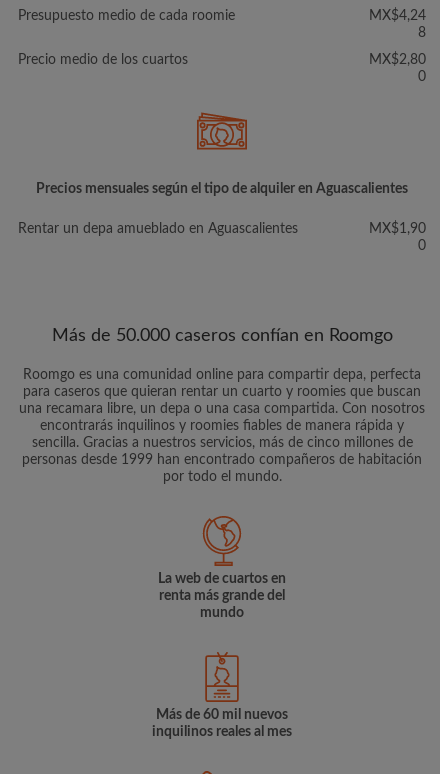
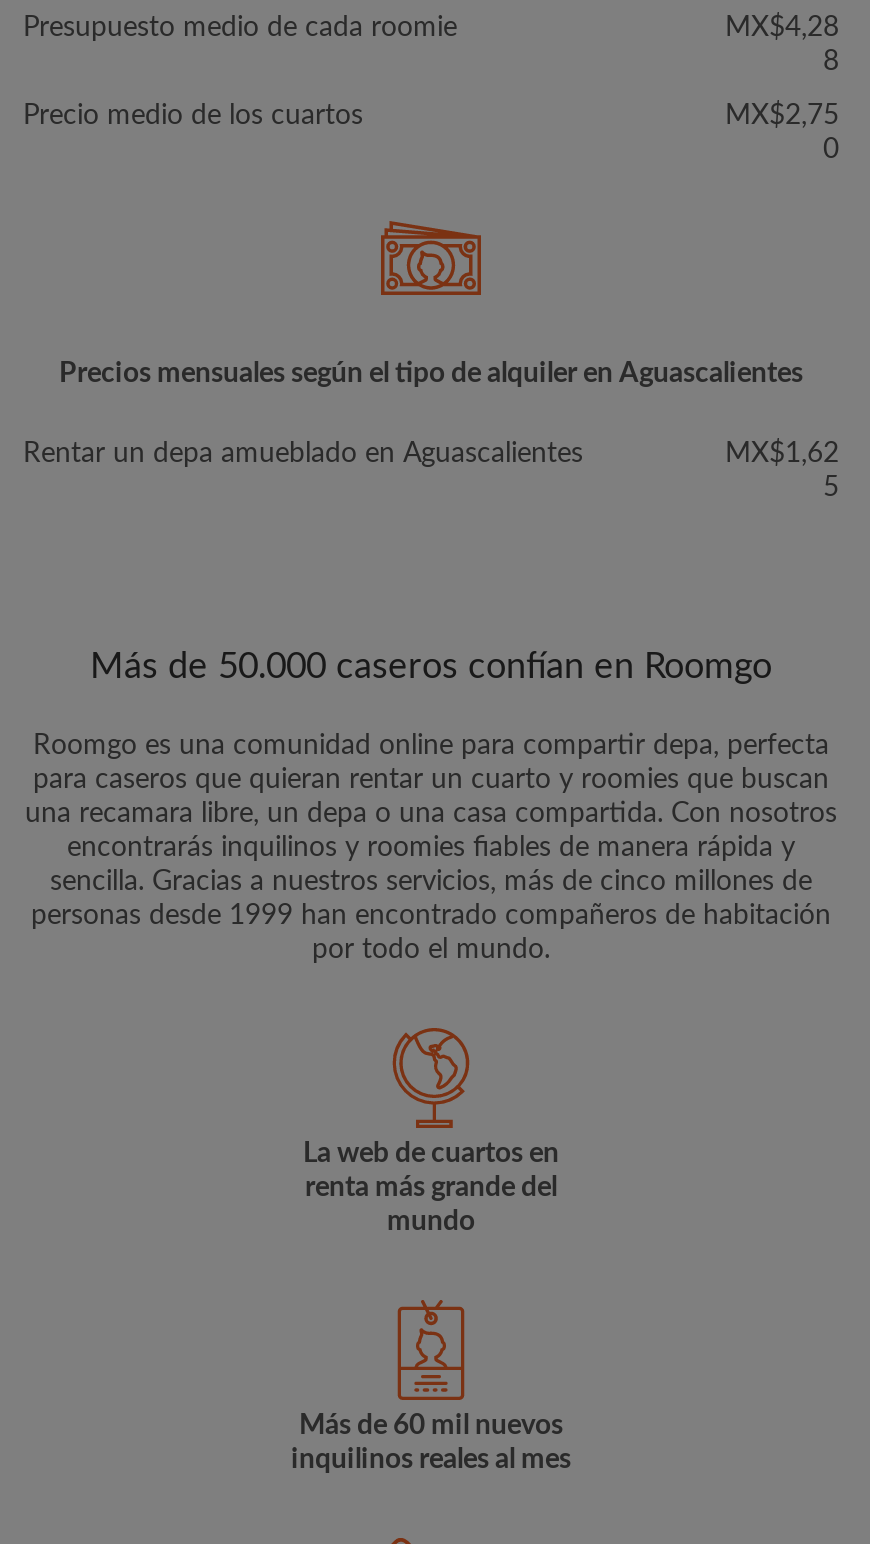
- MX$4,24
+ MX$4,28

- MX$2,80
+ MX$2,75

- MX$1,90
- 0
+ MX$1,62
+ 5
